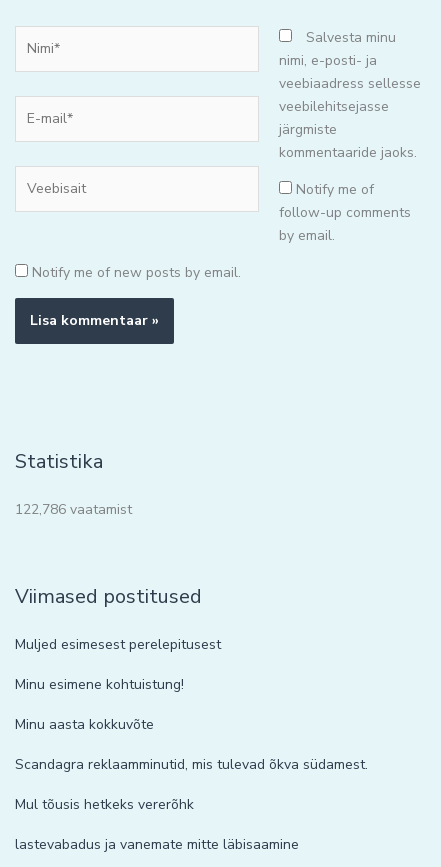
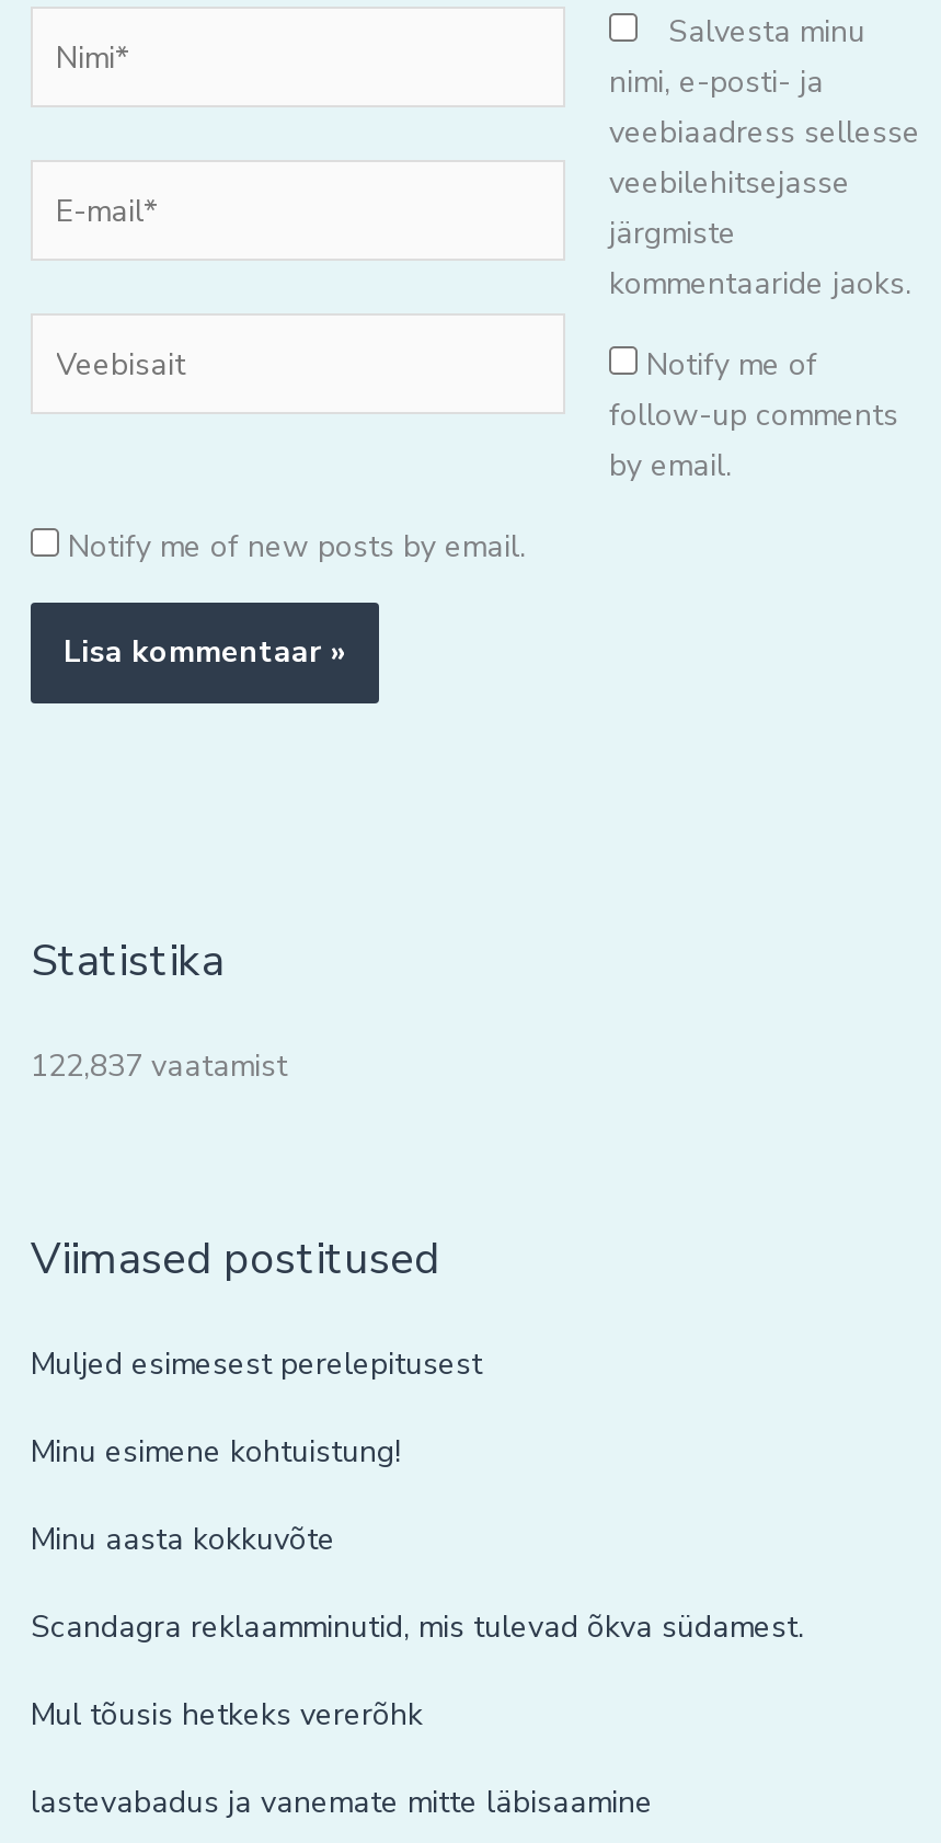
- 122,786 vaatamist
+ 122,837 vaatamist
